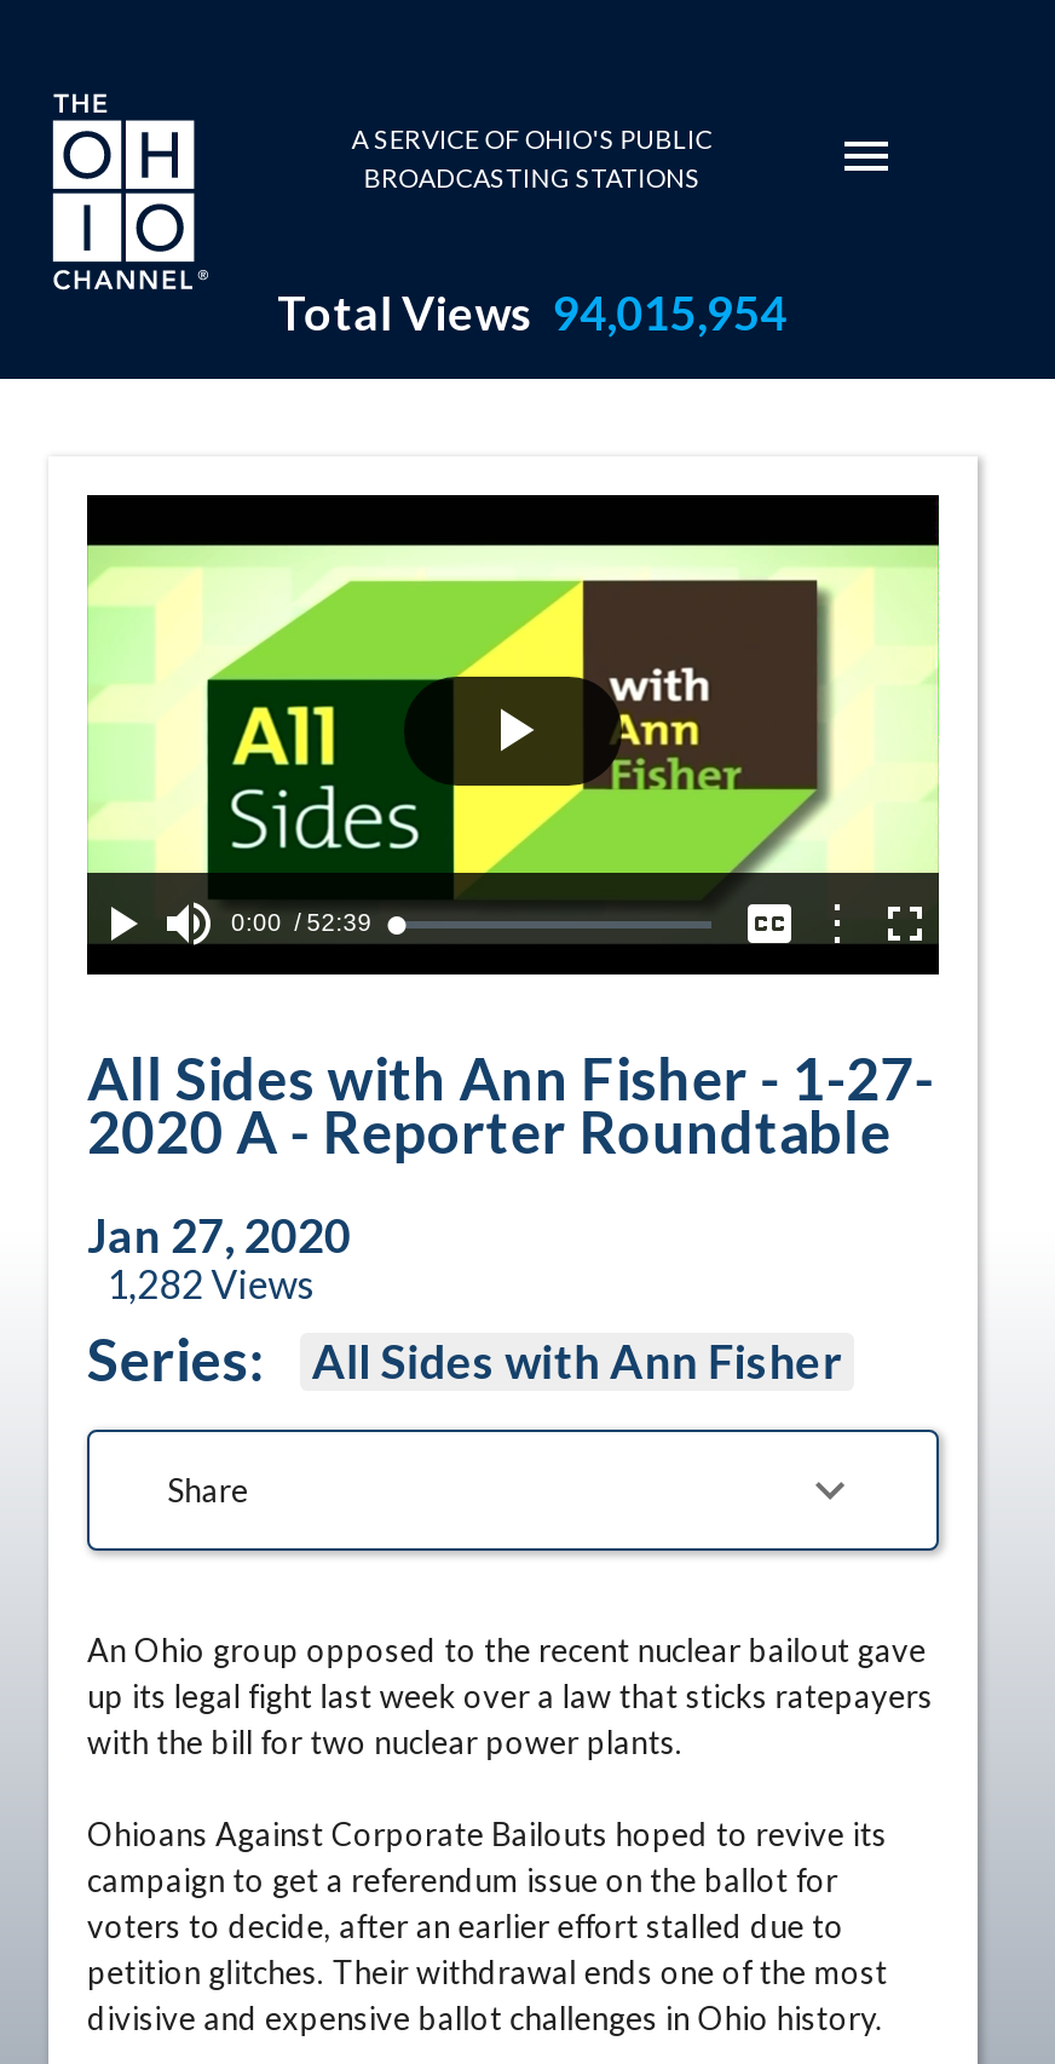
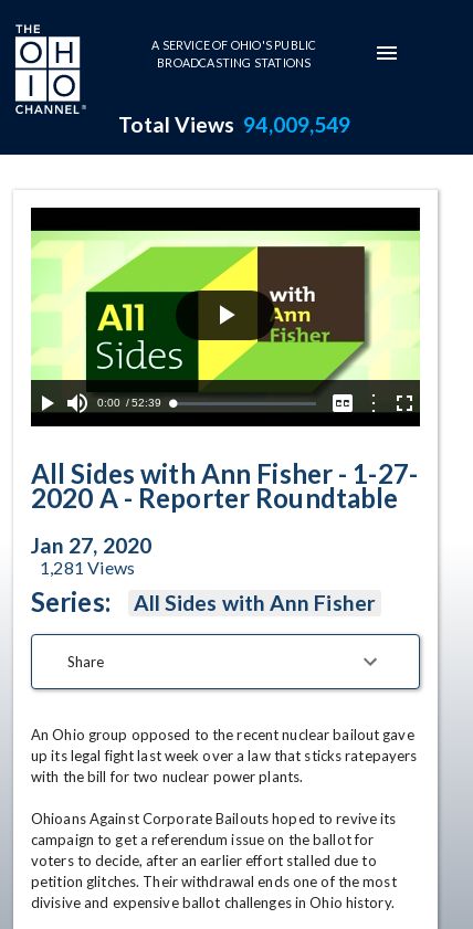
- Total Views 94,015,954
+ Total Views 94,009,549

- 1,282 Views
+ 1,281 Views
